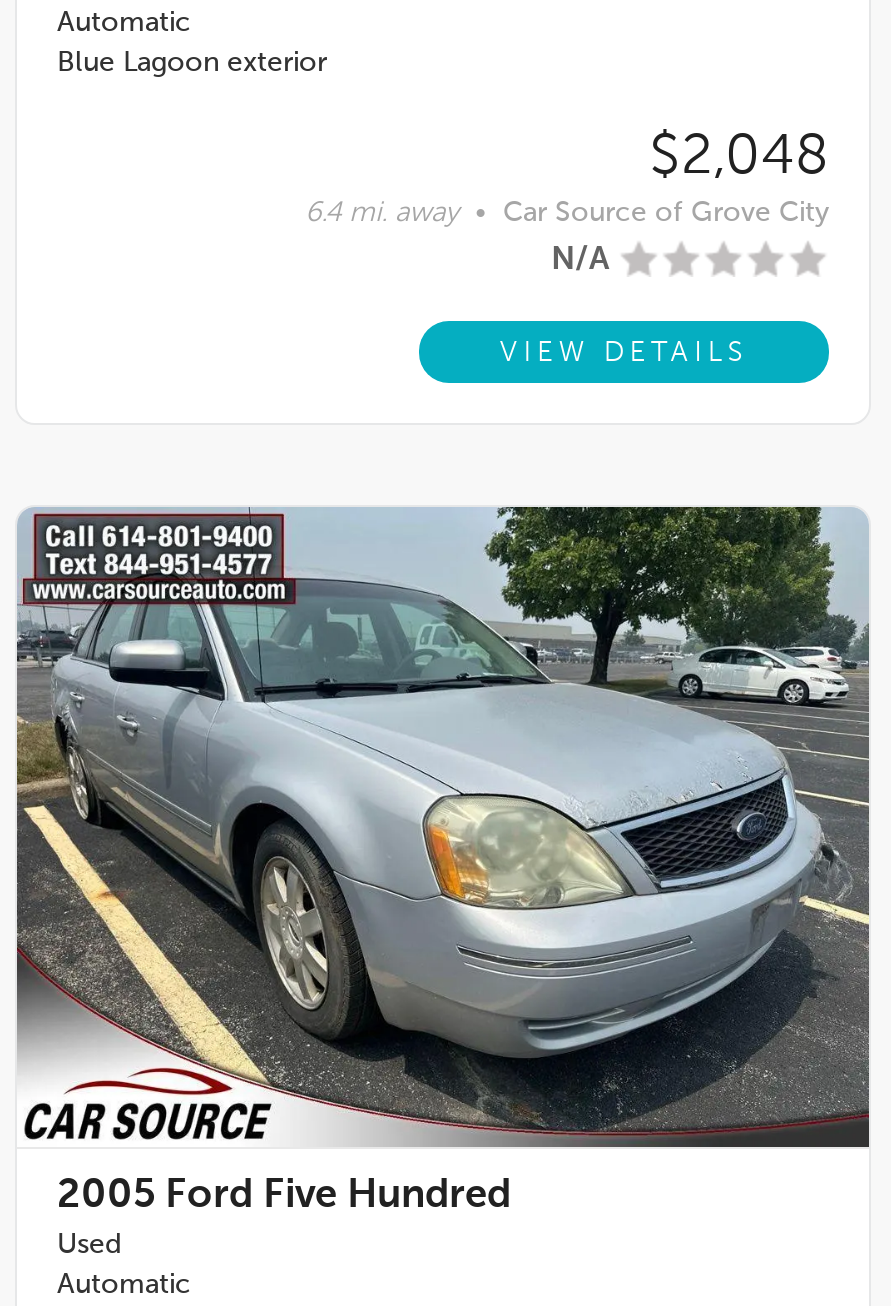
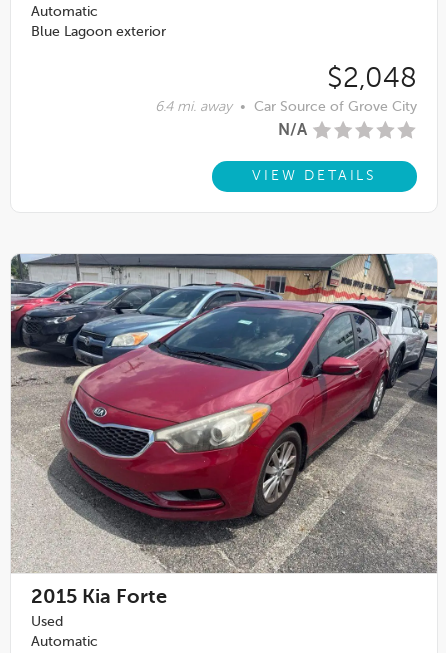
- [image]
- 2005 Ford Five Hundred
+ [image]
+ 2015 Kia Forte
